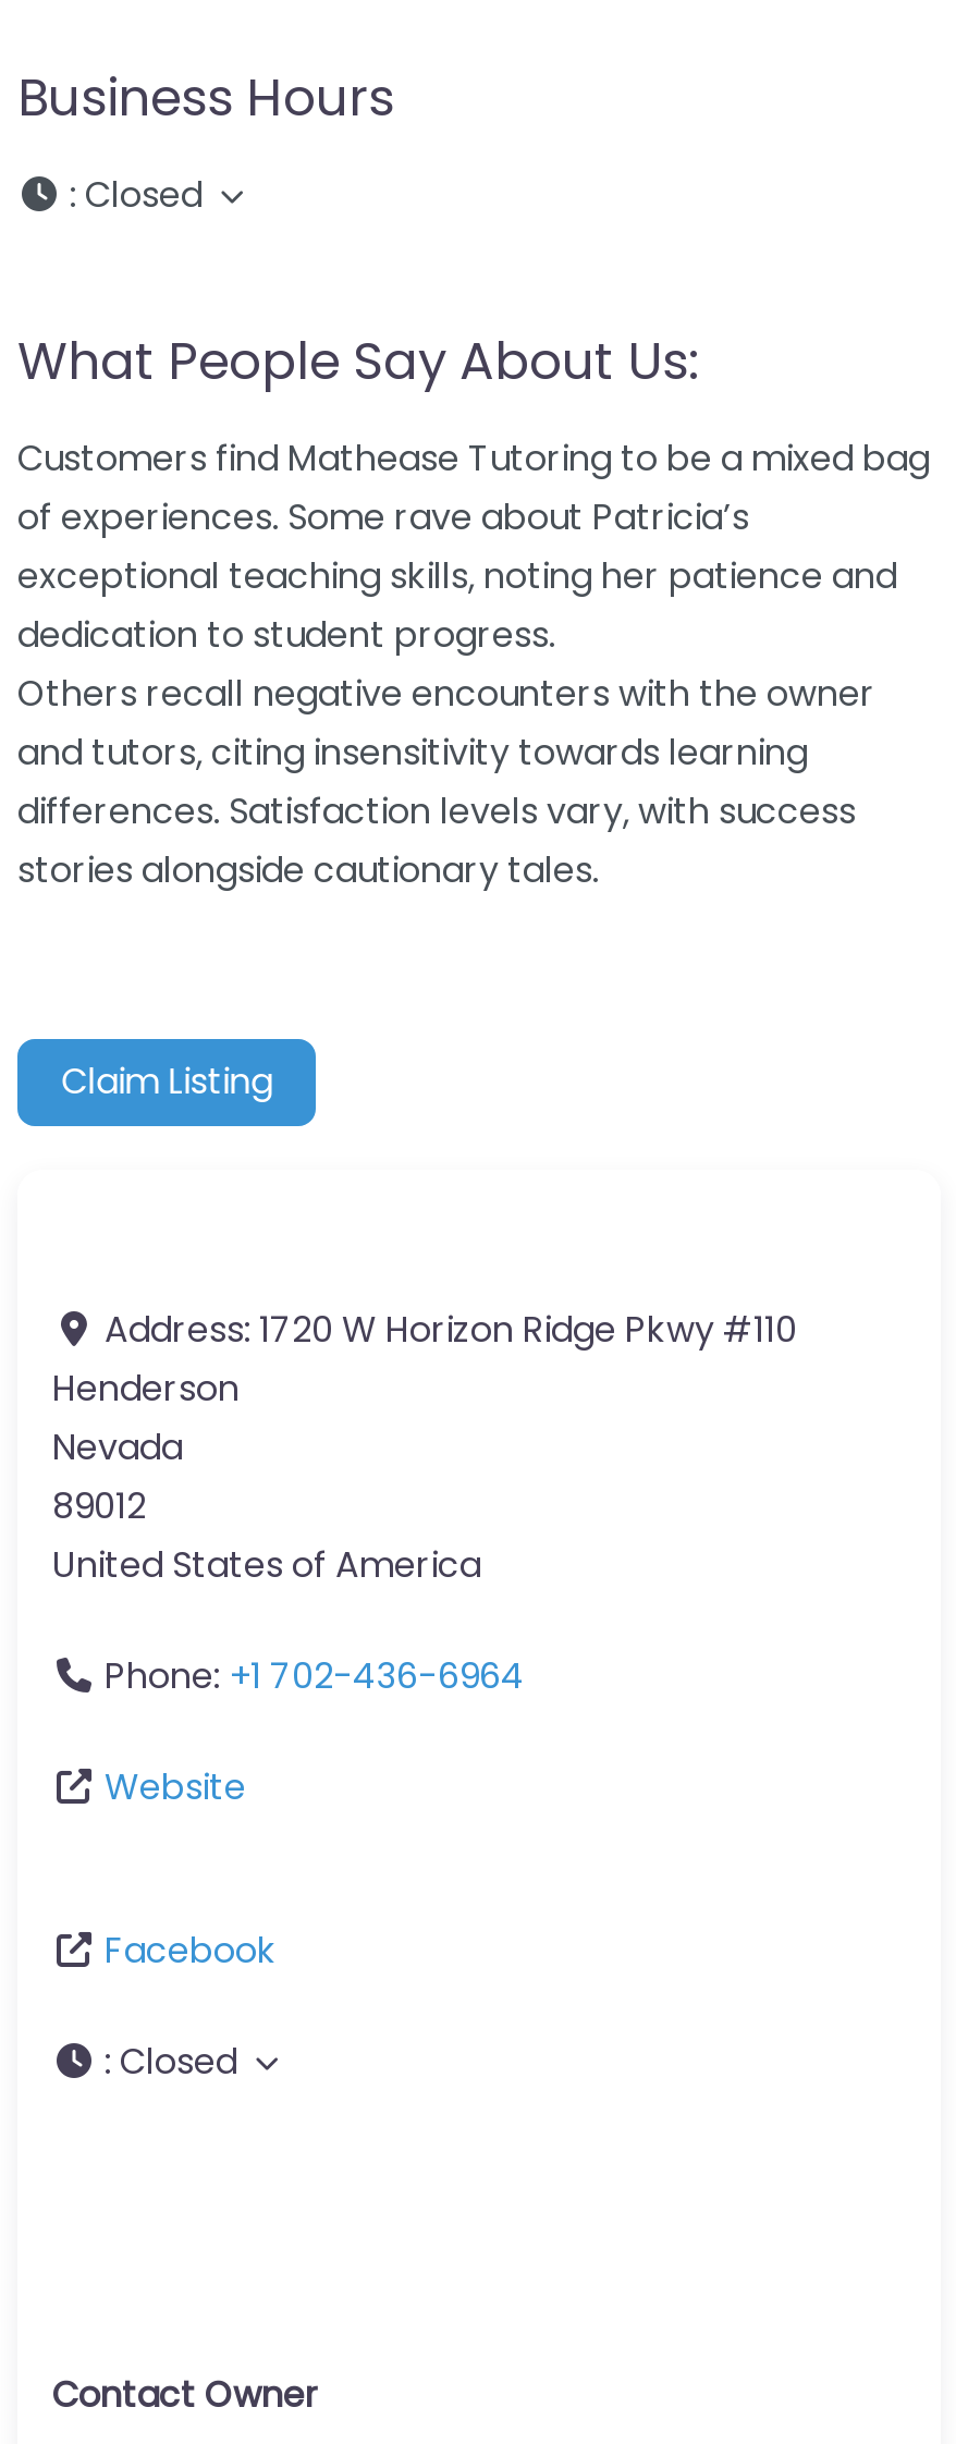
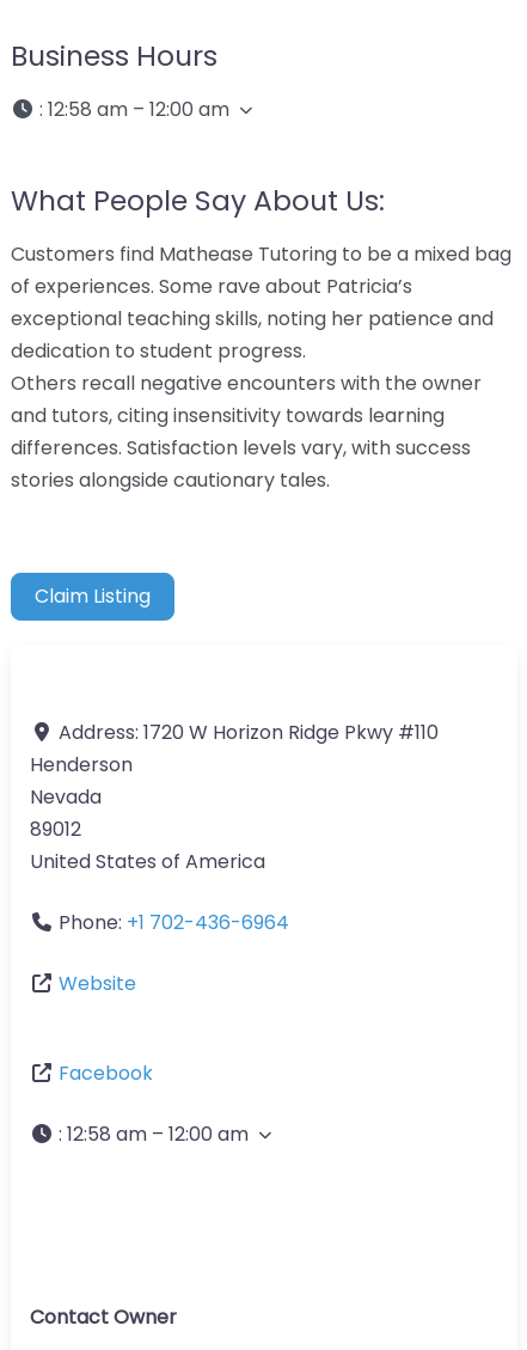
- : Closed
+ : 12:58 am – 12:00 am

- : Closed
+ : 12:58 am – 12:00 am
